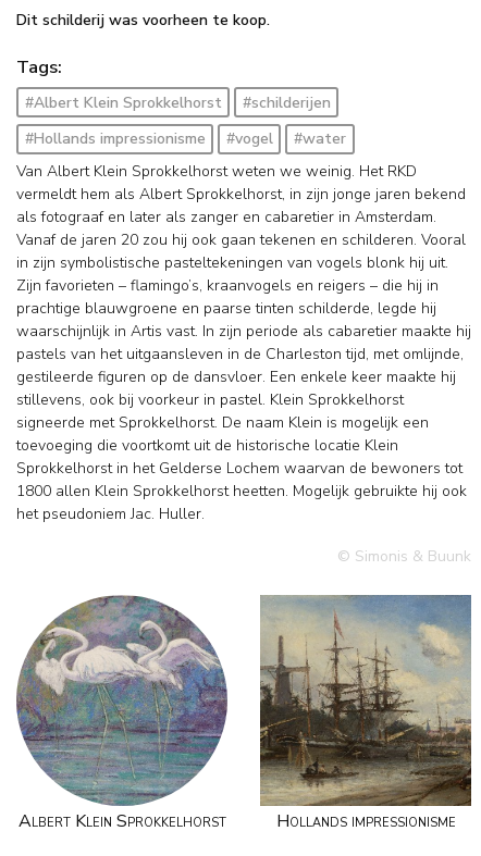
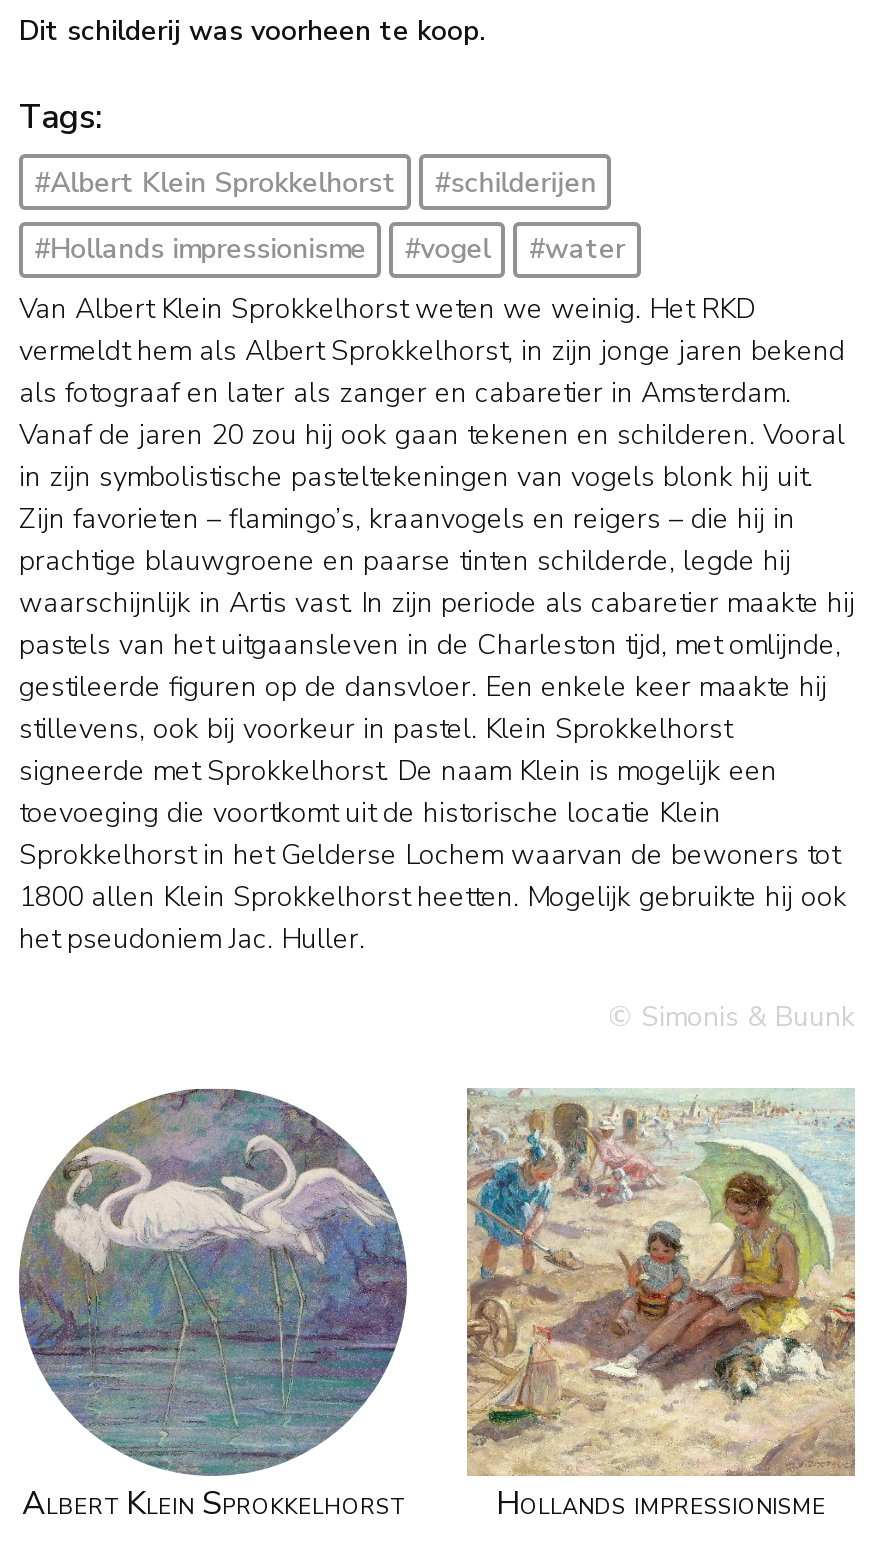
- [image]
+ [image]
